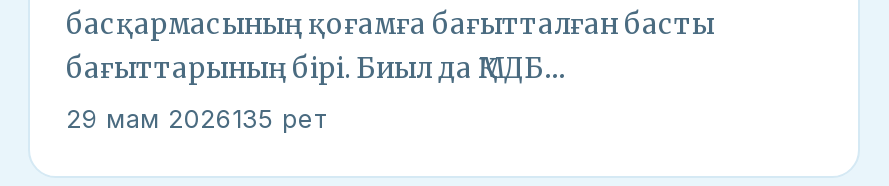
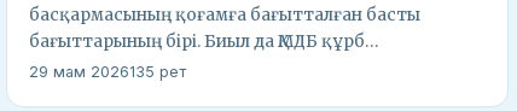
- бағыттарының бірі. Биыл да ҚМДБ…
+ бағыттарының бірі. Биыл да ҚМДБ құрб…
